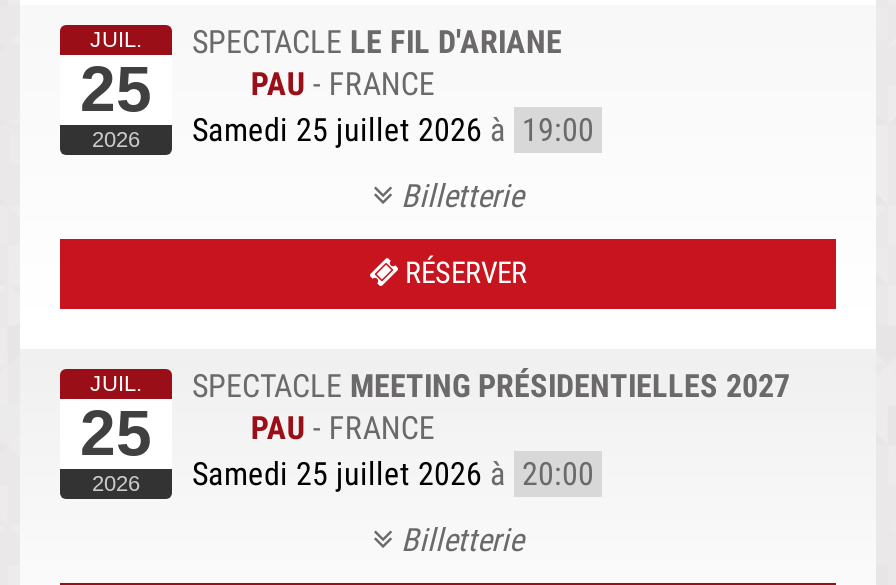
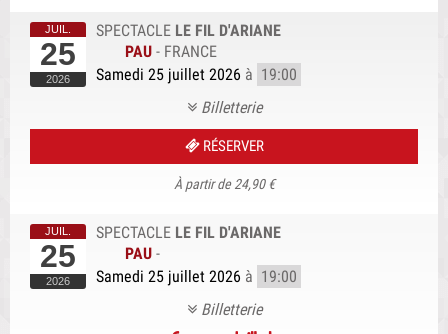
+ À partir de 24,90 €

- SPECTACLE MEETING PRÉSIDENTIELLES 2027
- PAU - FRANCE
- Samedi 25 juillet 2026 à 20:00
+ SPECTACLE LE FIL D'ARIANE
+ PAU -
+ Samedi 25 juillet 2026 à 19:00
